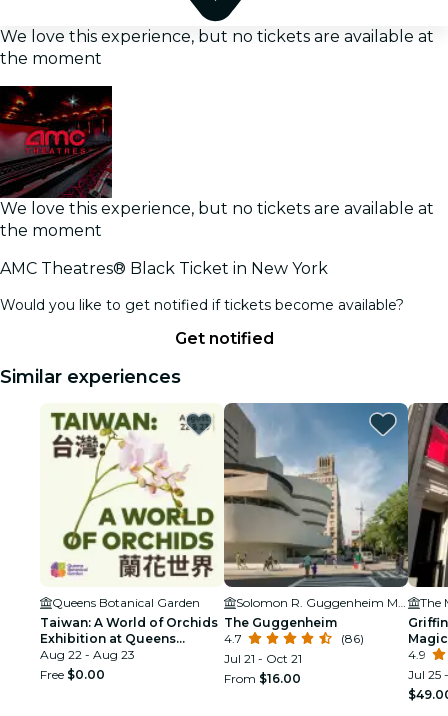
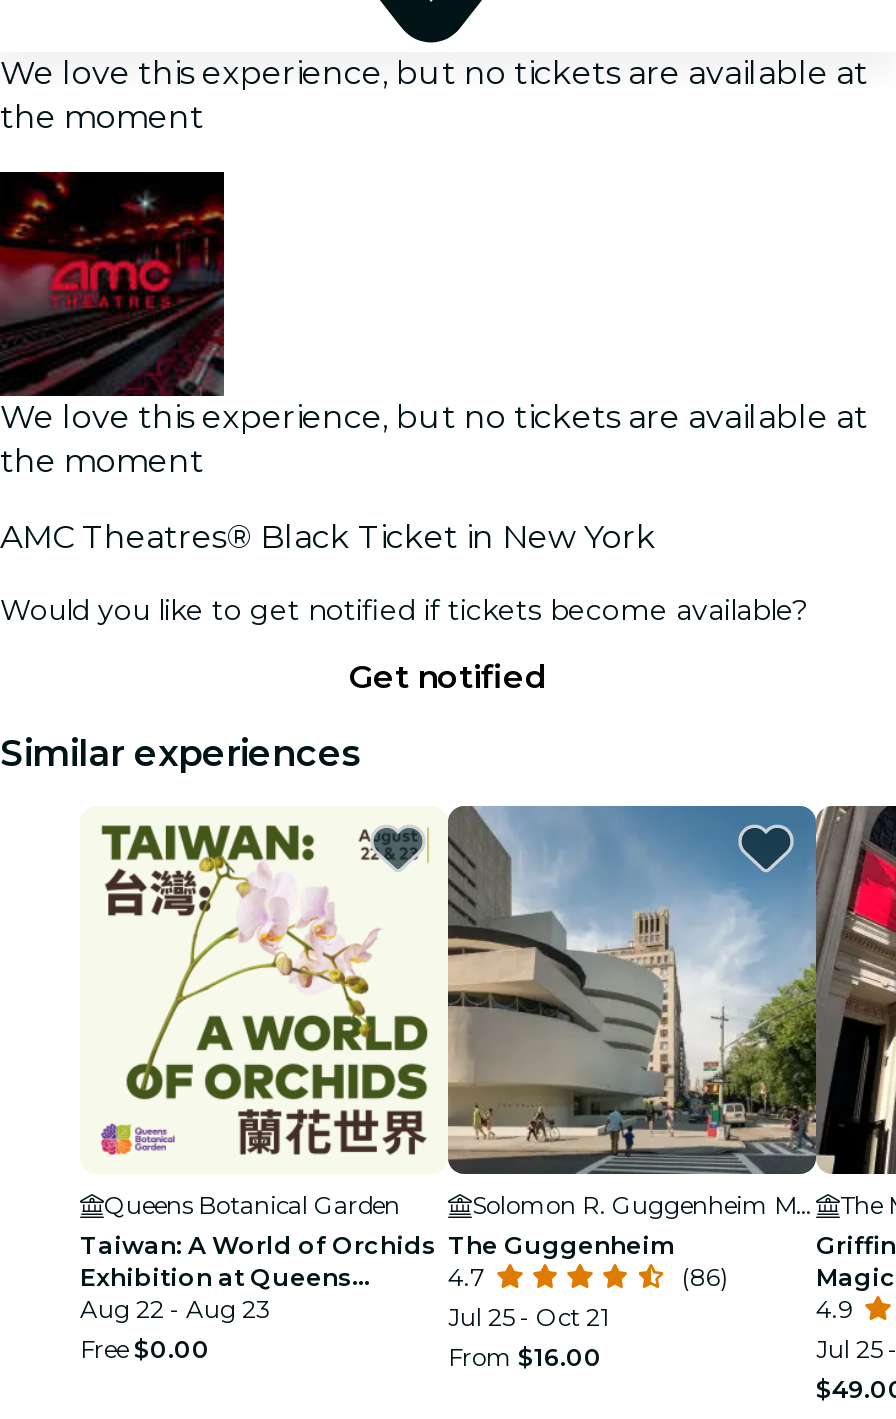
- Jul 21 - Oct 21
+ Jul 25 - Oct 21
